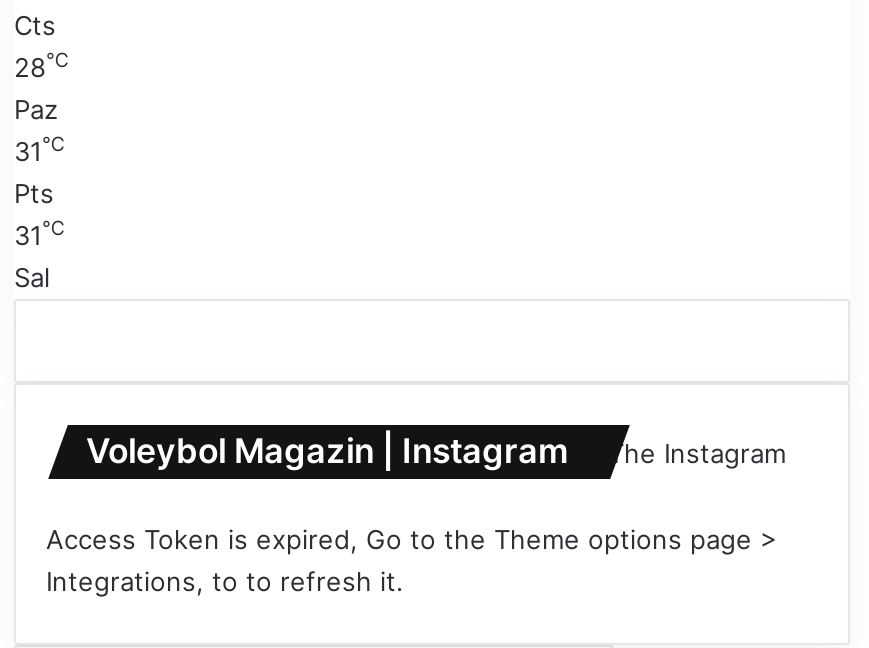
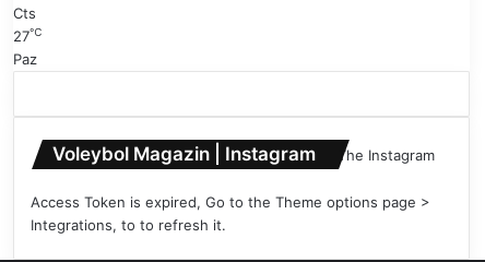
- 28℃
+ 27℃

- 31℃
- Pts
- 31℃
- Sal
